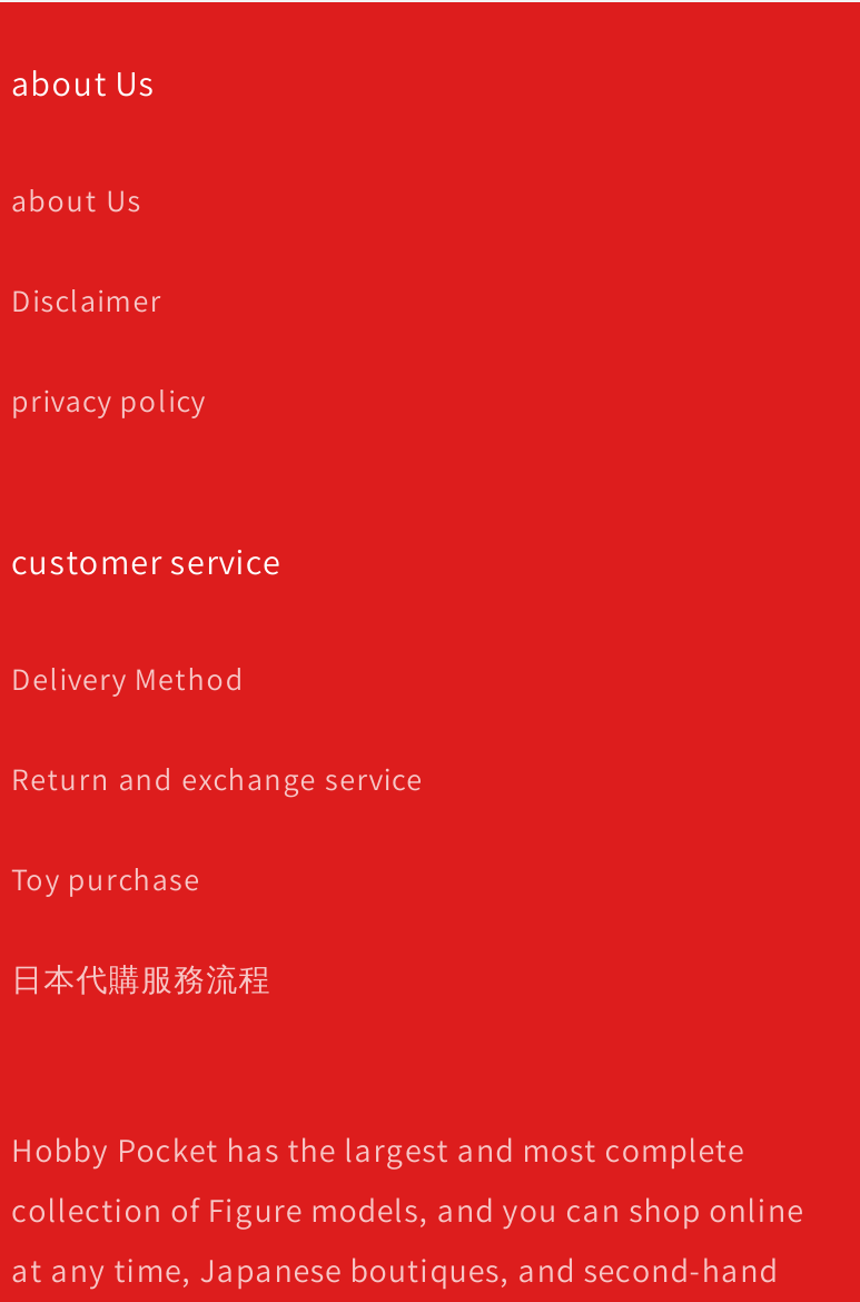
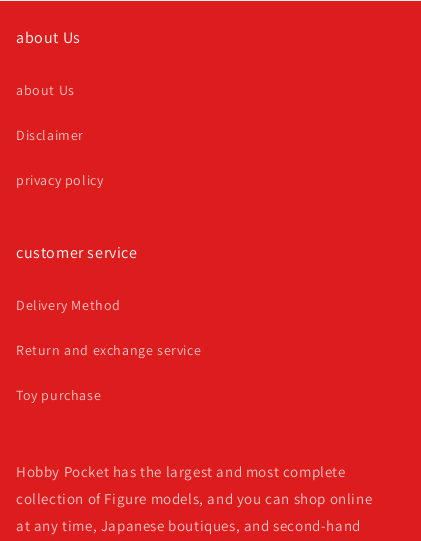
- 日本代購服務流程
